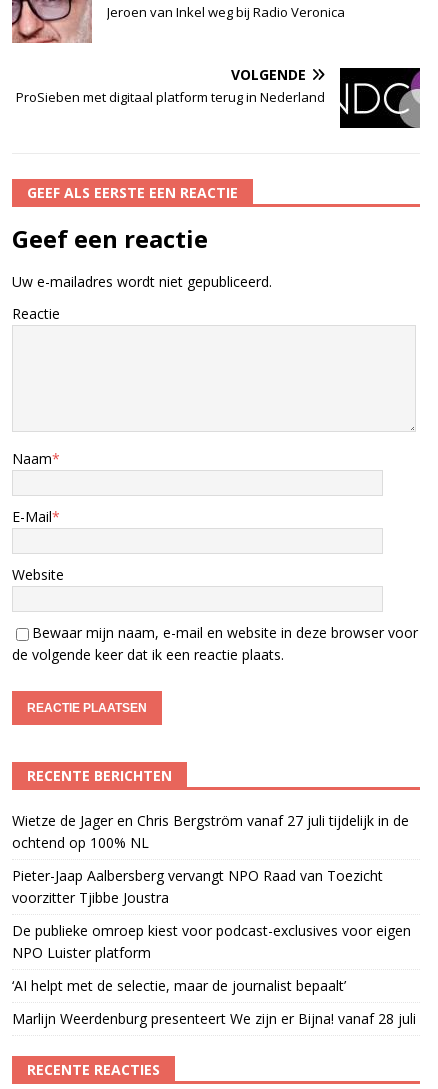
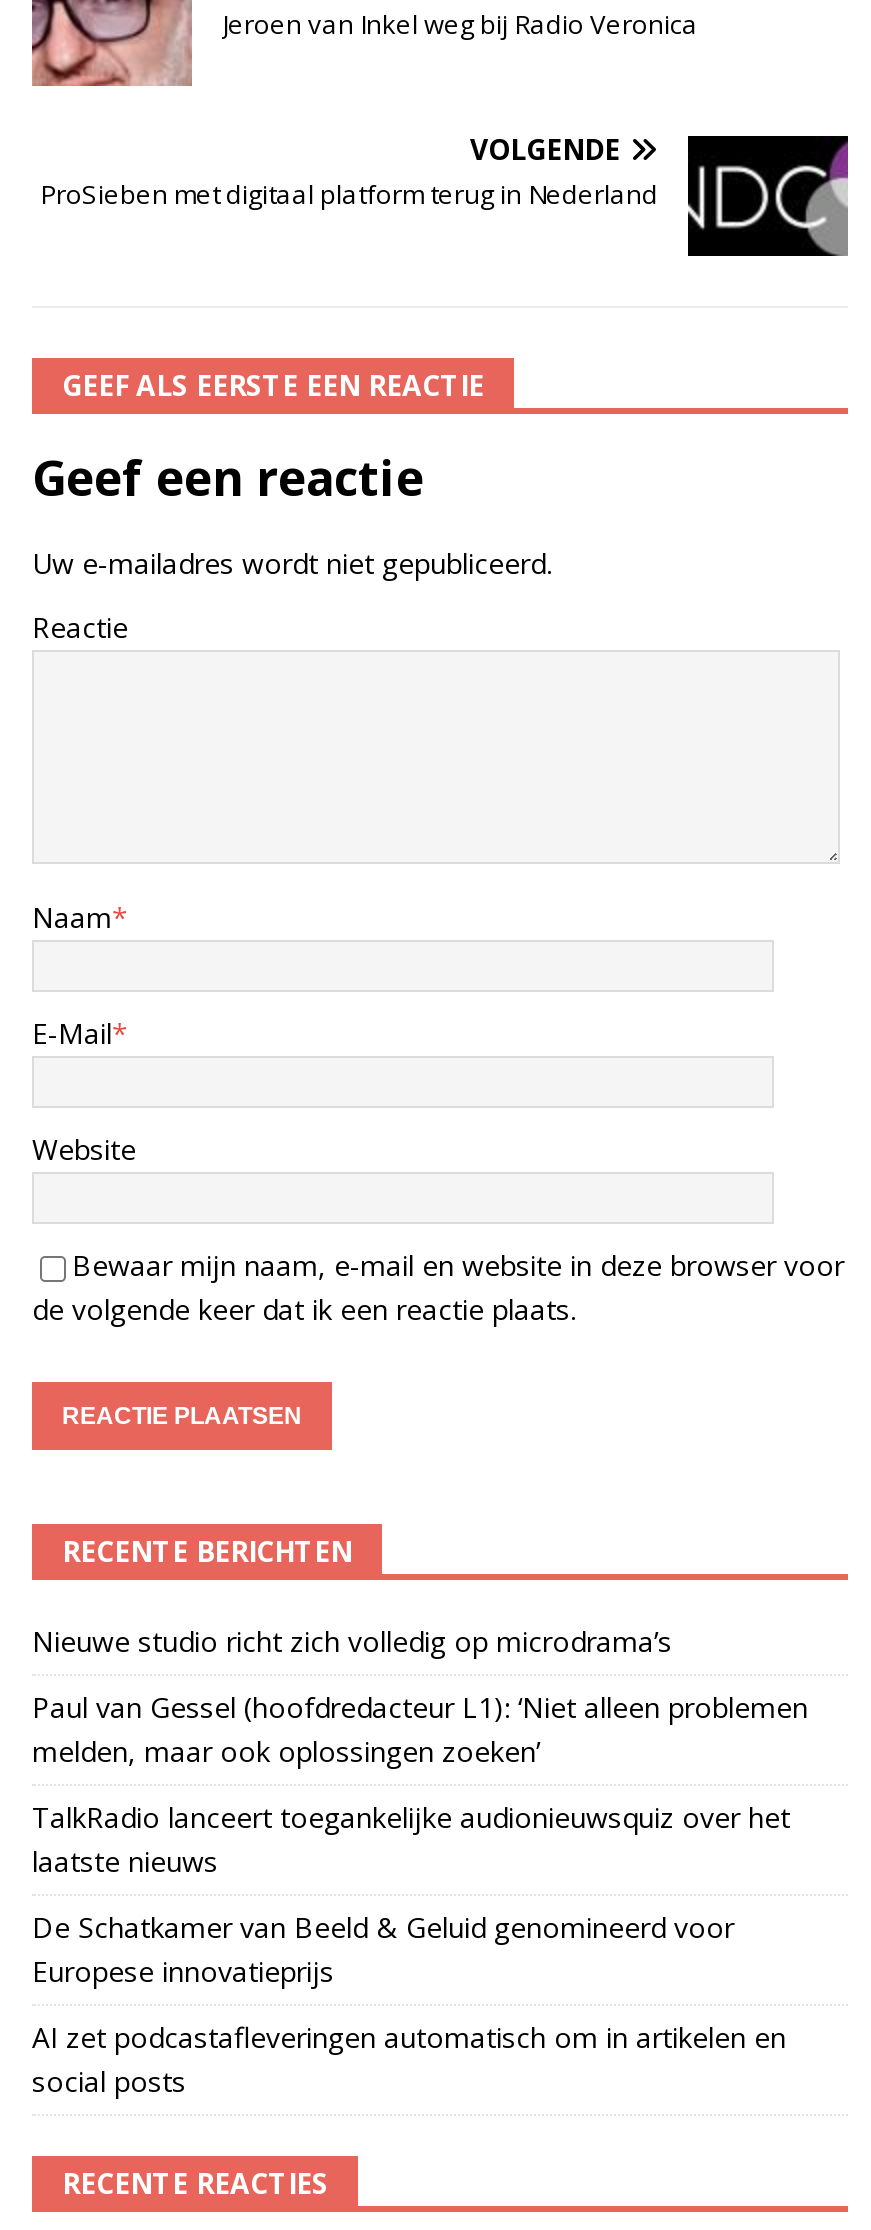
- Wietze de Jager en Chris Bergström vanaf 27 juli tijdelijk in de
- ochtend op 100% NL
+ Nieuwe studio richt zich volledig op microdrama’s

- Pieter-Jaap Aalbersberg vervangt NPO Raad van Toezicht
- voorzitter Tjibbe Joustra
+ Paul van Gessel (hoofdredacteur L1): ‘Niet alleen problemen
+ melden, maar ook oplossingen zoeken’

- De publieke omroep kiest voor podcast-exclusives voor eigen
- NPO Luister platform
+ TalkRadio lanceert toegankelijke audionieuwsquiz over het
+ laatste nieuws

- ‘AI helpt met de selectie, maar de journalist bepaalt’
+ De Schatkamer van Beeld & Geluid genomineerd voor
+ Europese innovatieprijs

- Marlijn Weerdenburg presenteert We zijn er Bijna! vanaf 28 juli
+ AI zet podcastafleveringen automatisch om in artikelen en
+ social posts
